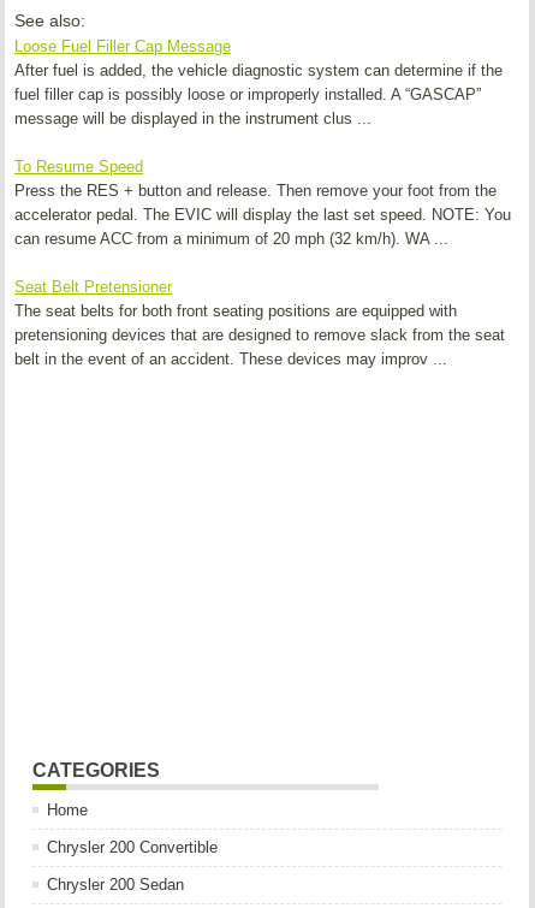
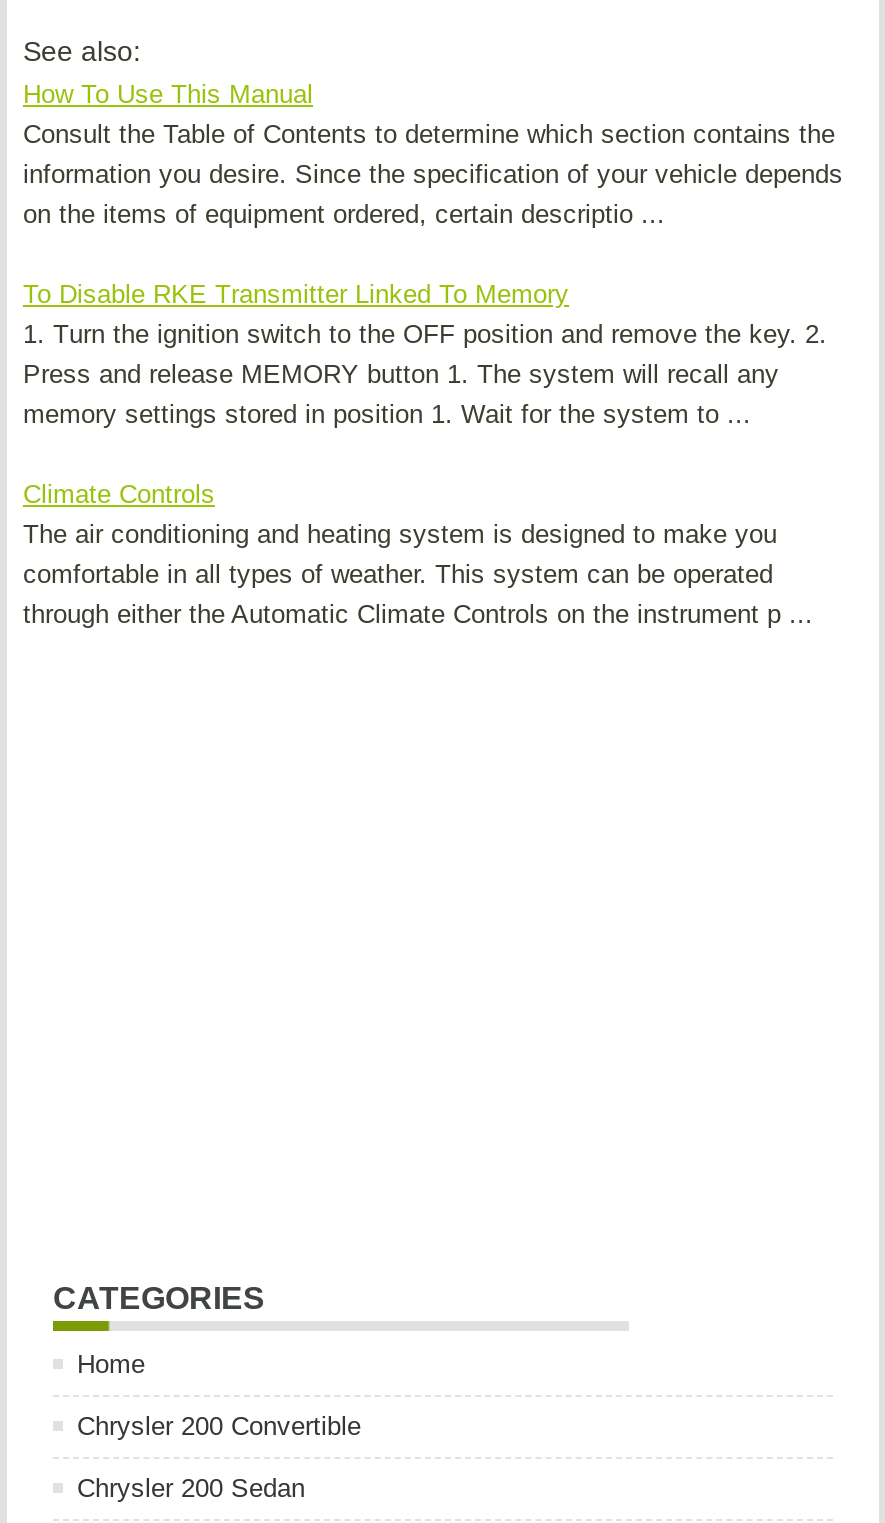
- Loose Fuel Filler Cap Message
- After fuel is added, the vehicle diagnostic system can determine if the
- fuel filler cap is possibly loose or improperly installed. A “GASCAP”
- message will be displayed in the instrument clus ...
+ How To Use This Manual
+ Consult the Table of Contents to determine which section contains the
+ information you desire. Since the specification of your vehicle depends
+ on the items of equipment ordered, certain descriptio ...

- To Resume Speed
- Press the RES + button and release. Then remove your foot from the
- accelerator pedal. The EVIC will display the last set speed. NOTE: You
- can resume ACC from a minimum of 20 mph (32 km/h). WA ...
+ To Disable RKE Transmitter Linked To Memory
+ 1. Turn the ignition switch to the OFF position and remove the key. 2.
+ Press and release MEMORY button 1. The system will recall any
+ memory settings stored in position 1. Wait for the system to ...

- Seat Belt Pretensioner
- The seat belts for both front seating positions are equipped with
- pretensioning devices that are designed to remove slack from the seat
- belt in the event of an accident. These devices may improv ...
+ Climate Controls
+ The air conditioning and heating system is designed to make you
+ comfortable in all types of weather. This system can be operated
+ through either the Automatic Climate Controls on the instrument p ...
